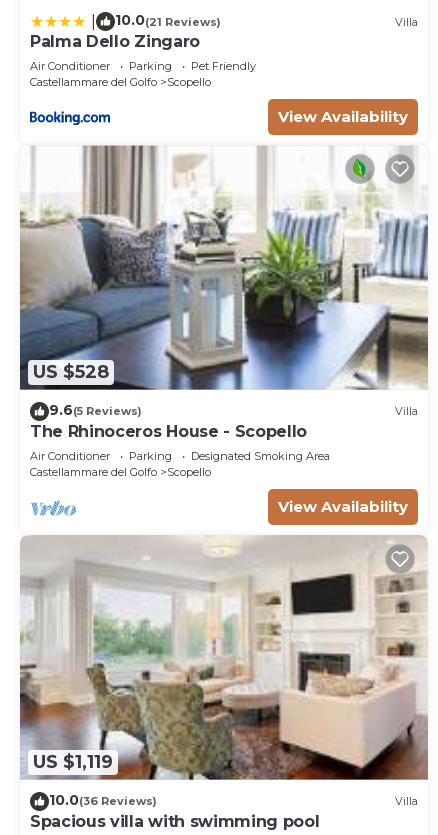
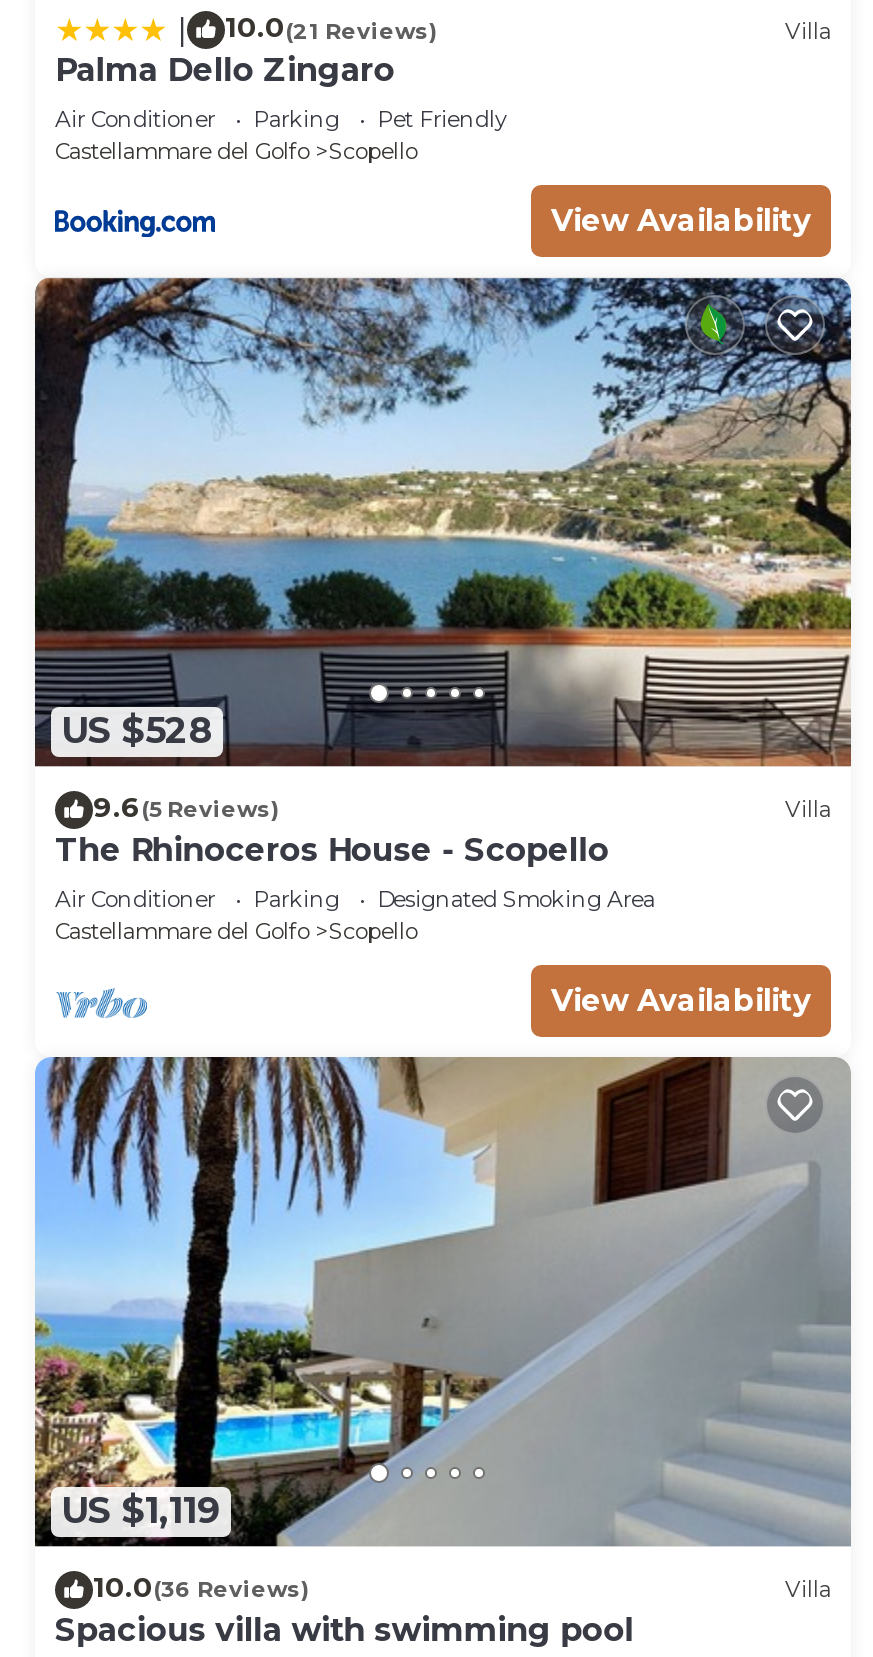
- [image]
+ [image]

- [image]
+ [image]
